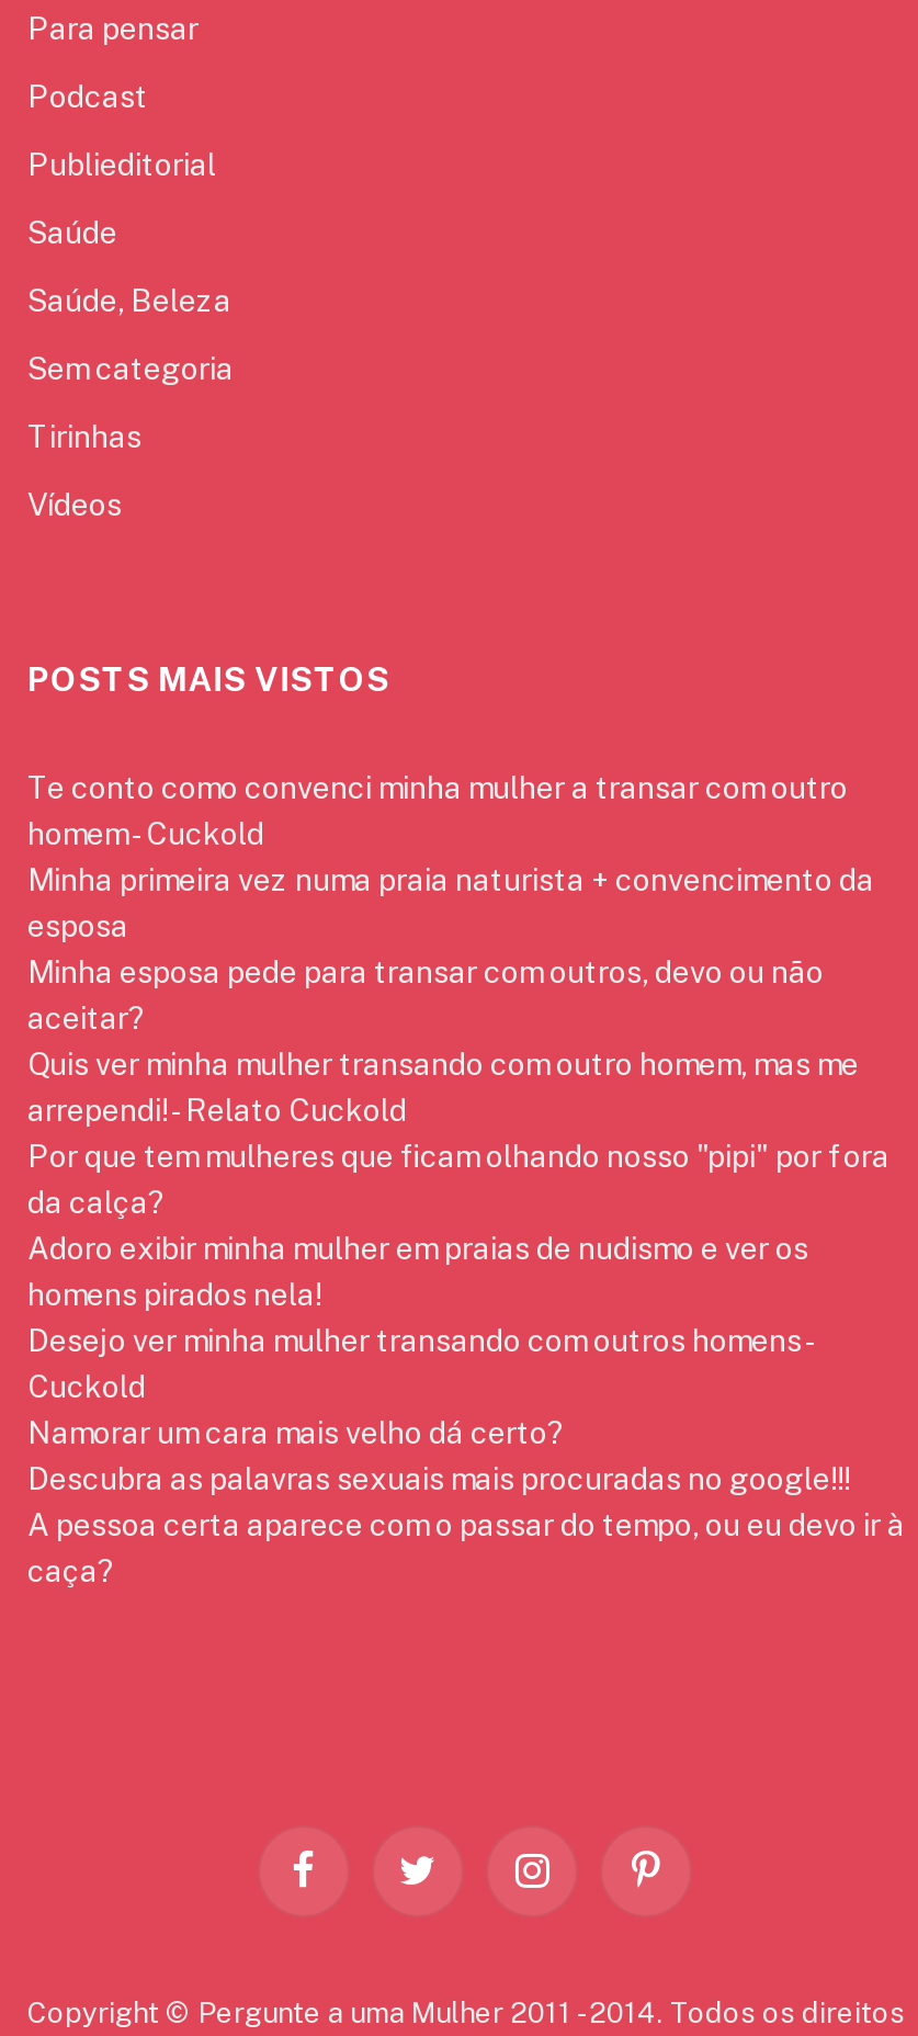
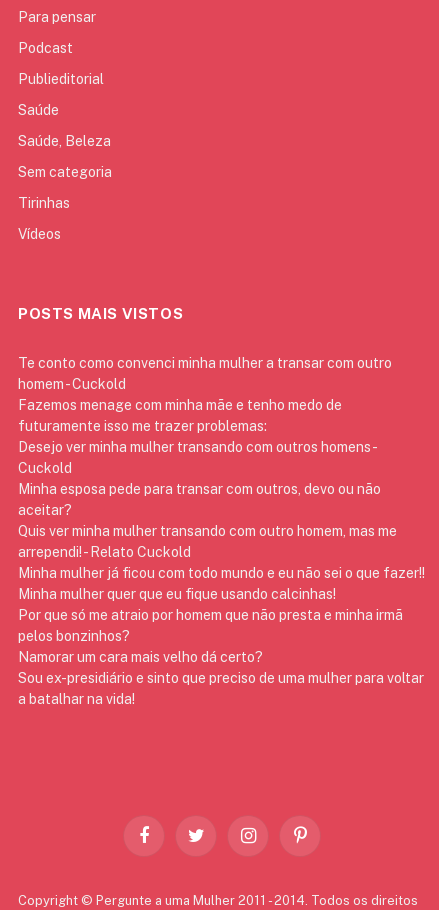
- Minha primeira vez numa praia naturista + convencimento da
- esposa
+ Fazemos menage com minha mãe e tenho medo de
+ futuramente isso me trazer problemas:

moved down: Minha esposa pede para transar com outros, devo ou não | aceitar? | Quis ver minha mulher transando com outro homem, mas me | arrependi! - Relato Cuckold

- Por que tem mulheres que ficam olhando nosso "pipi" por fora
- da calça?
- Adoro exibir minha mulher em praias de nudismo e ver os
- homens pirados nela!
+ Minha mulher já ficou com todo mundo e eu não sei o que fazer!!
+ Minha mulher quer que eu fique usando calcinhas!
+ Por que só me atraio por homem que não presta e minha irmã
+ pelos bonzinhos?

moved up: Desejo ver minha mulher transando com outros homens - | Cuckold

- Descubra as palavras sexuais mais procuradas no google!!!
- A pessoa certa aparece com o passar do tempo, ou eu devo ir à
- caça?
+ Sou ex-presidiário e sinto que preciso de uma mulher para voltar
+ a batalhar na vida!
